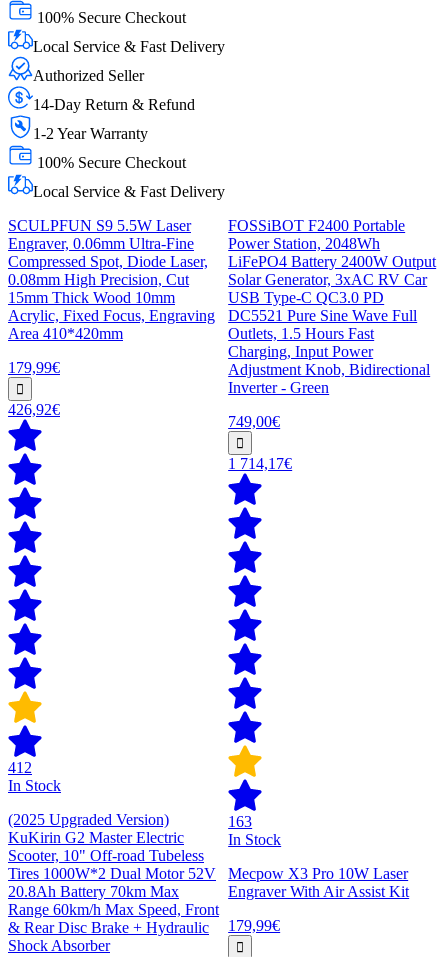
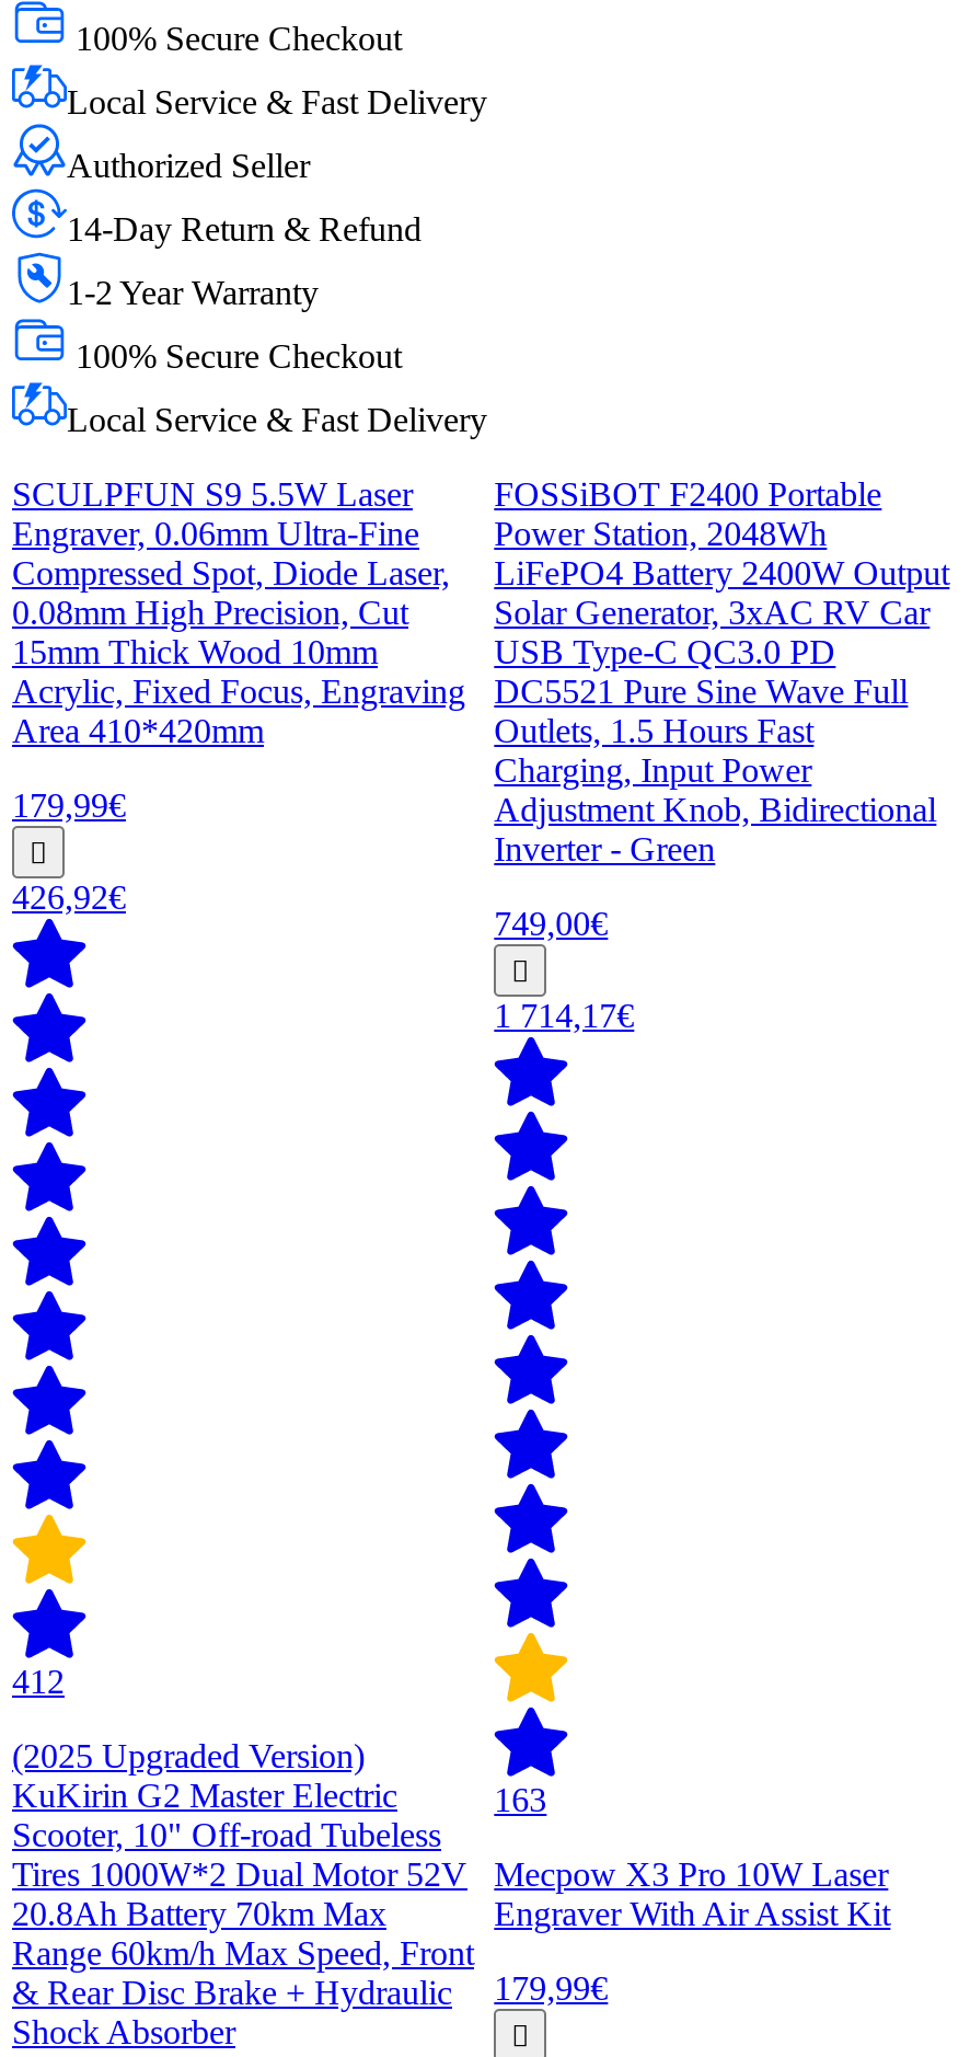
- In Stock

- In Stock
